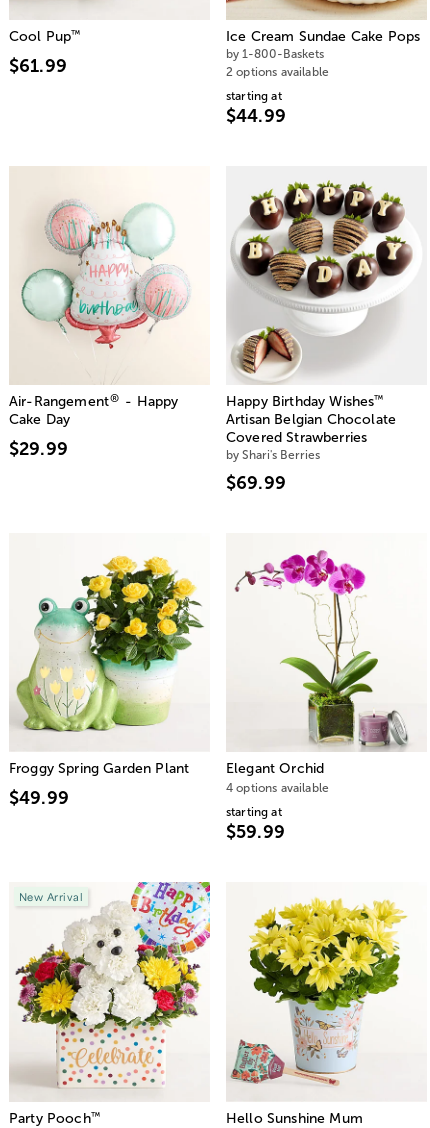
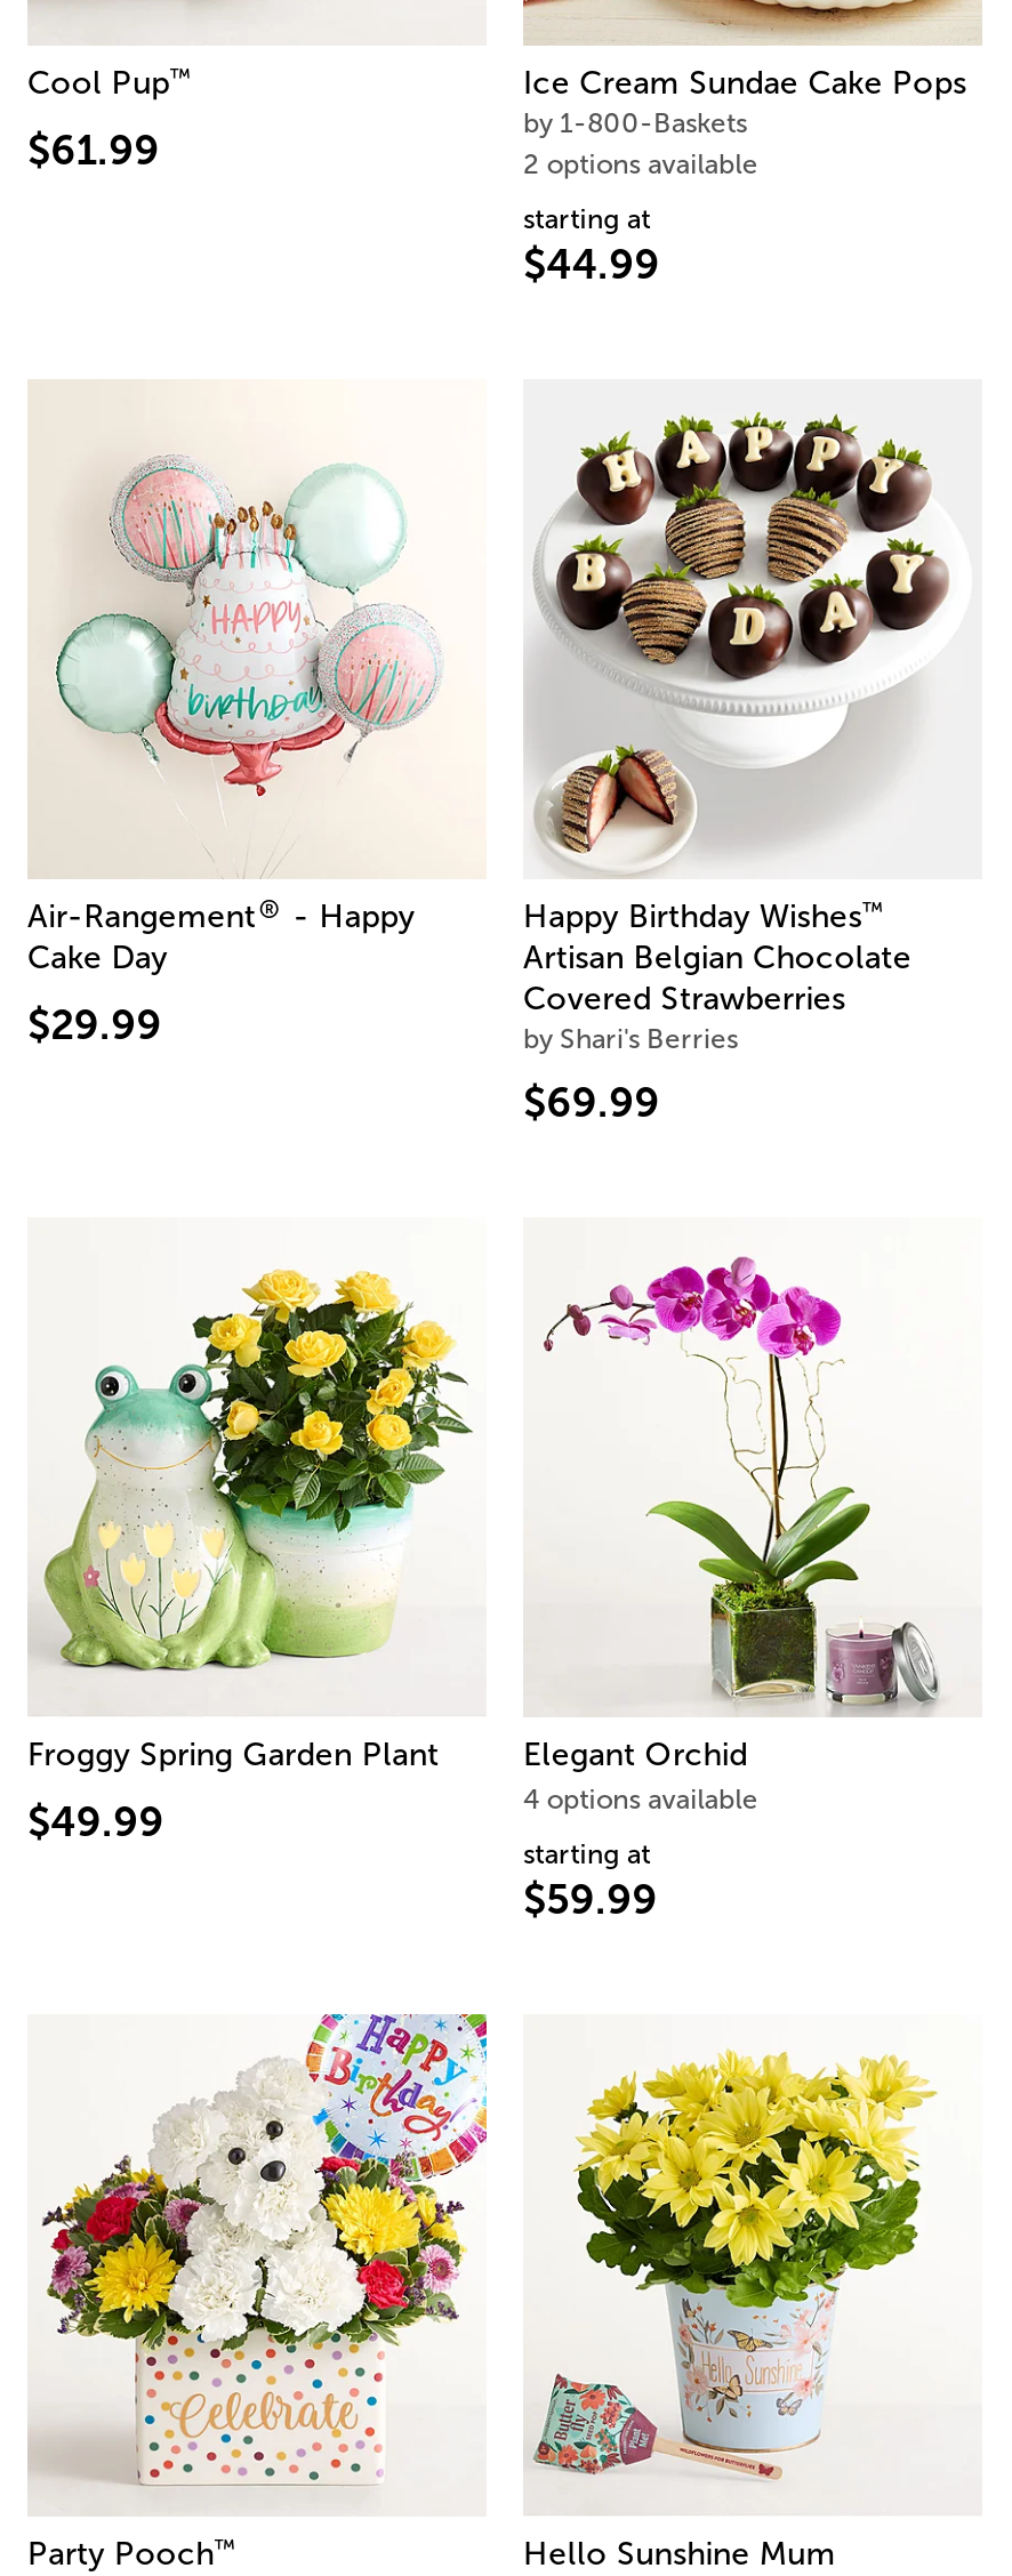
- New Arrival
